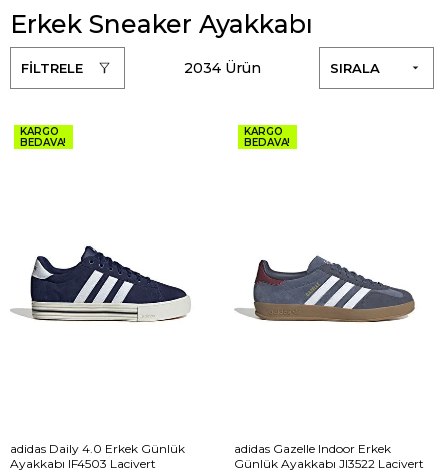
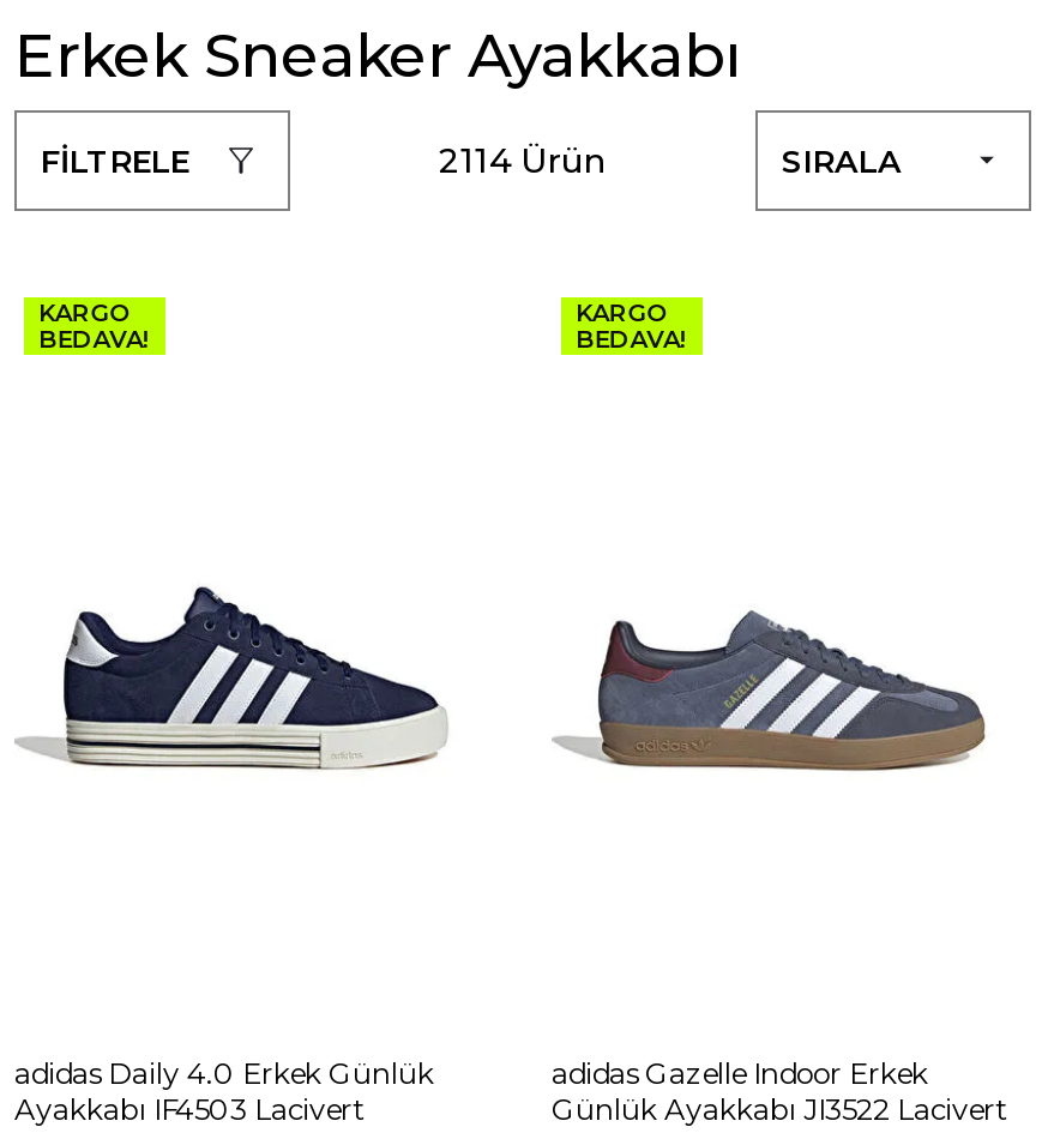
- 2034 Ürün
+ 2114 Ürün
